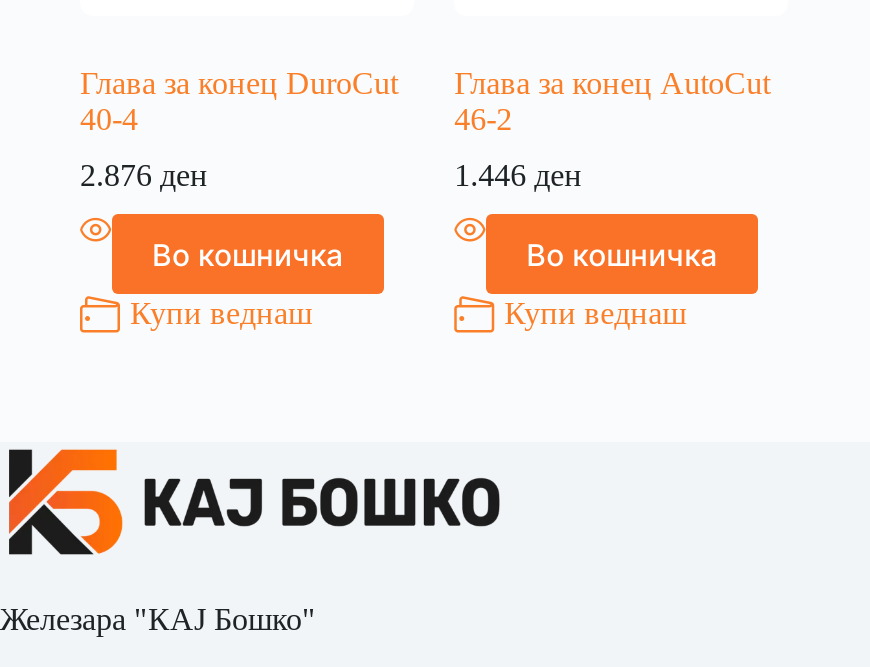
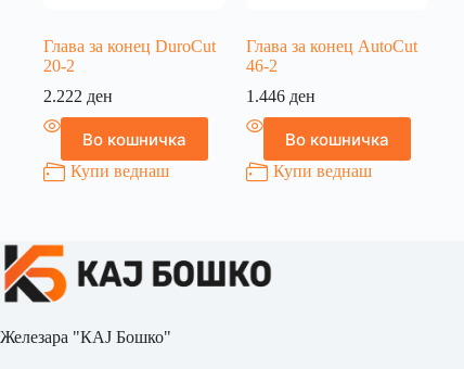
- 40-4
+ 20-2

- 2.876 ден
+ 2.222 ден
